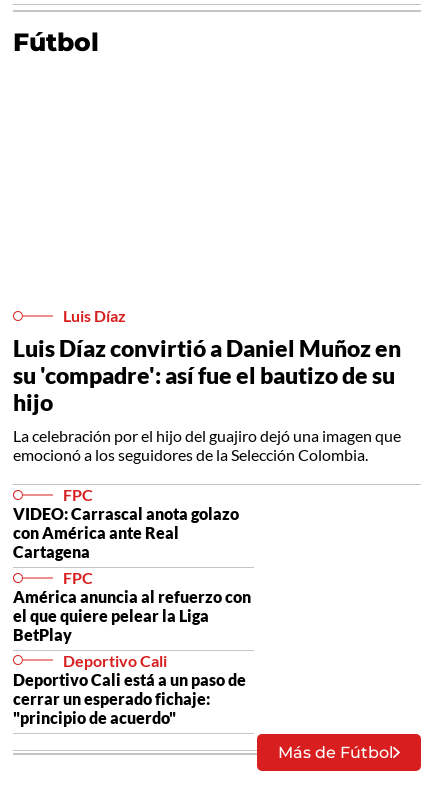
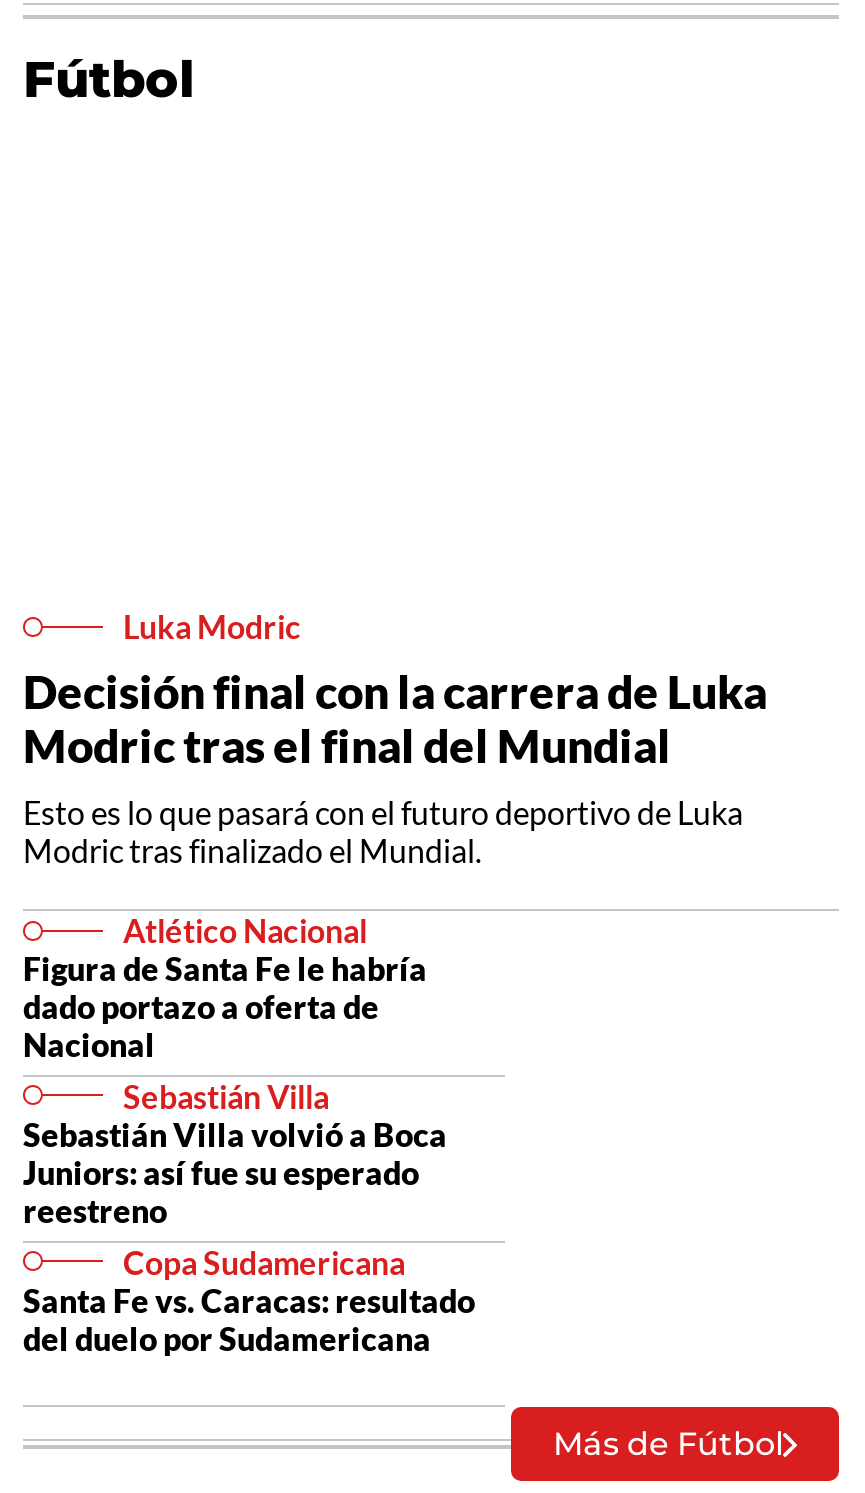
- Luis Díaz
- Luis Díaz convirtió a Daniel Muñoz en
- su 'compadre': así fue el bautizo de su
- hijo
- La celebración por el hijo del guajiro dejó una imagen que
- emocionó a los seguidores de la Selección Colombia.
+ Luka Modric
+ Decisión final con la carrera de Luka
+ Modric tras el final del Mundial
+ Esto es lo que pasará con el futuro deportivo de Luka
+ Modric tras finalizado el Mundial.

- FPC
- VIDEO: Carrascal anota golazo
- con América ante Real
- Cartagena
- FPC
- América anuncia al refuerzo con
- el que quiere pelear la Liga
- BetPlay
- Deportivo Cali
- Deportivo Cali está a un paso de
- cerrar un esperado fichaje:
- "principio de acuerdo"
+ Atlético Nacional
+ Figura de Santa Fe le habría
+ dado portazo a oferta de
+ Nacional
+ Sebastián Villa
+ Sebastián Villa volvió a Boca
+ Juniors: así fue su esperado
+ reestreno
+ Copa Sudamericana
+ Santa Fe vs. Caracas: resultado
+ del duelo por Sudamericana
